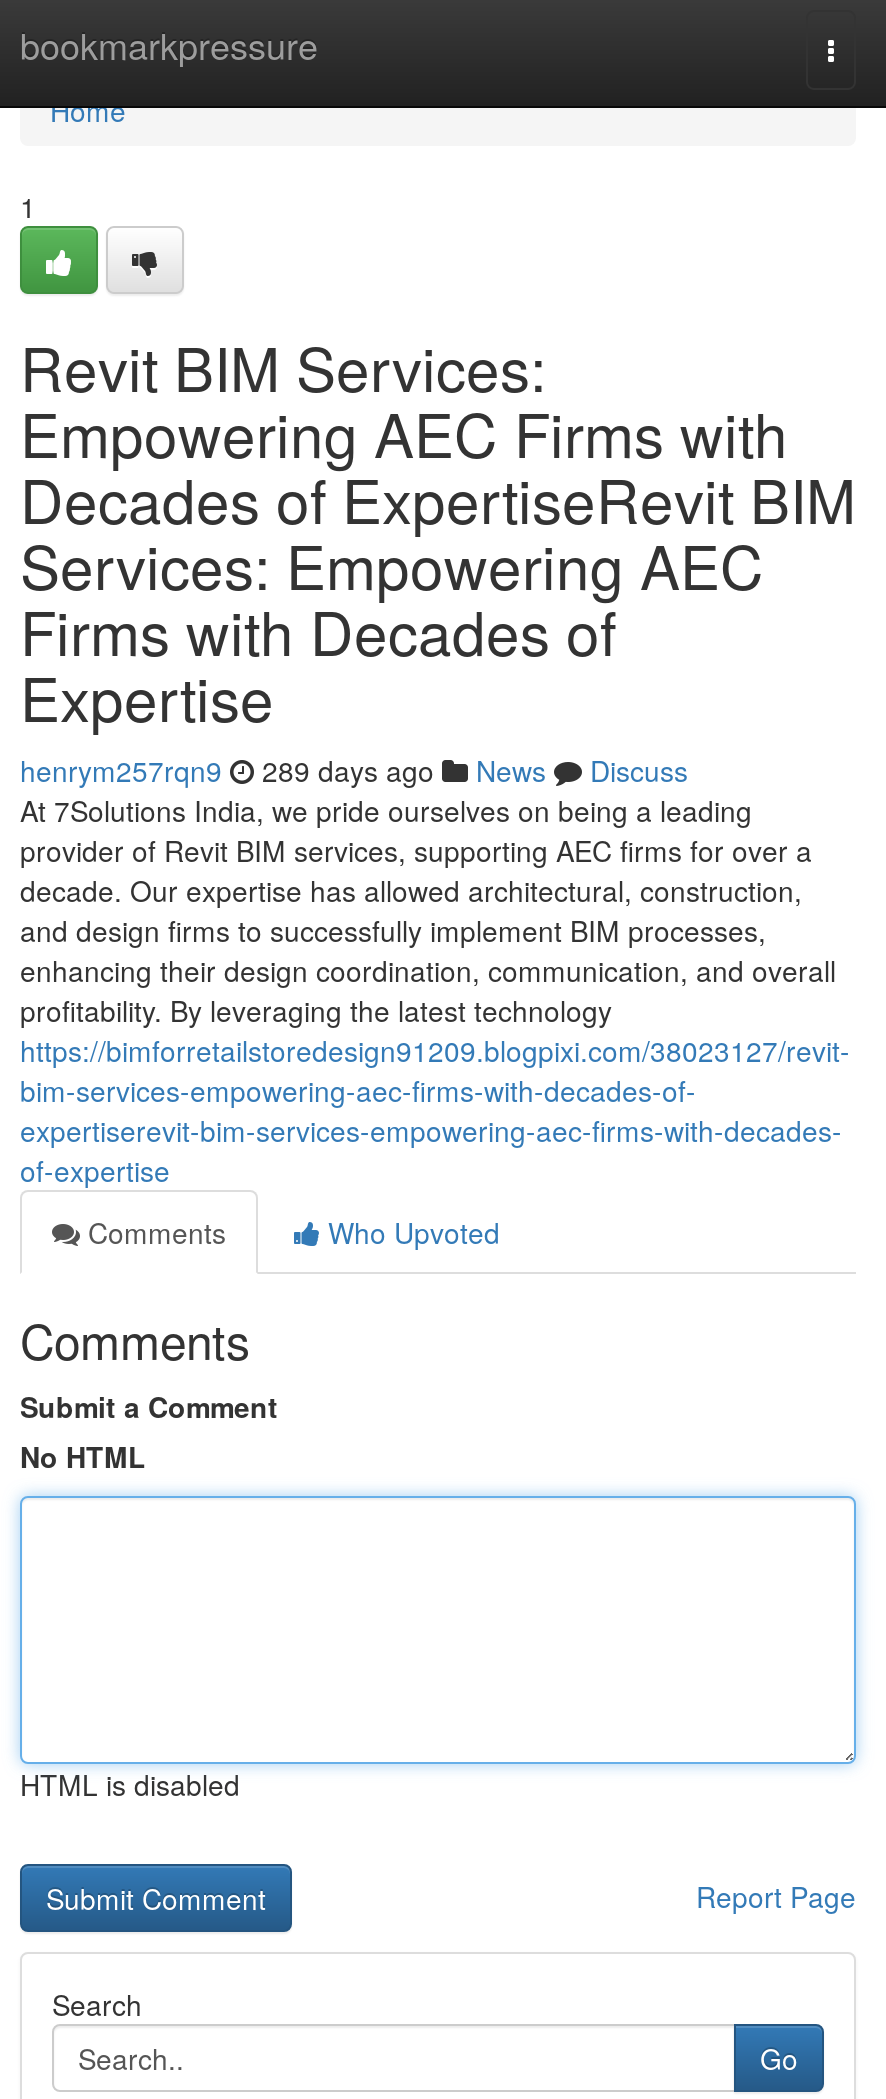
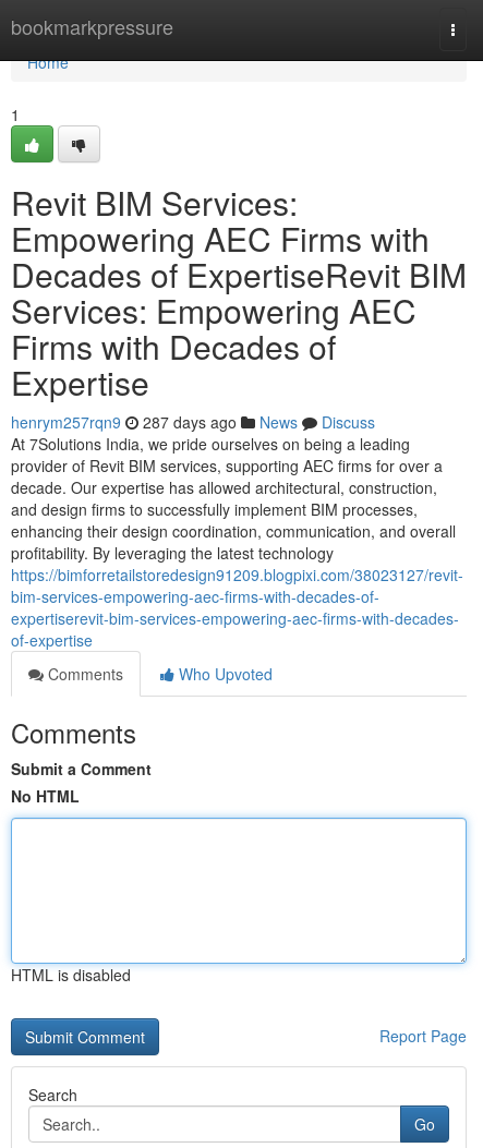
- henrym257rqn9 289 days ago News Discuss
+ henrym257rqn9 287 days ago News Discuss
